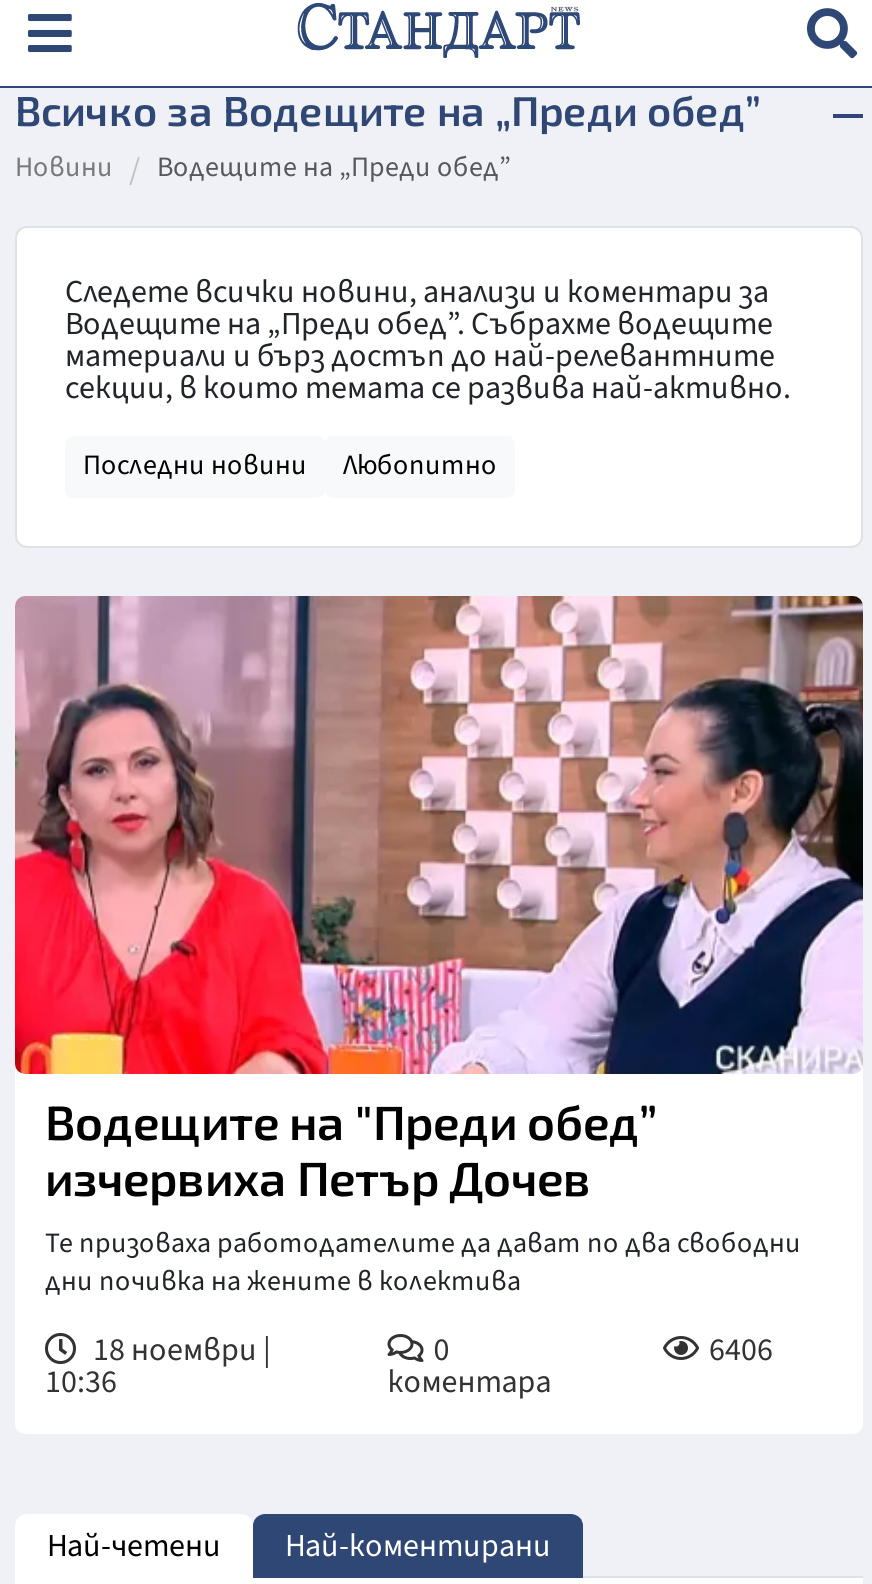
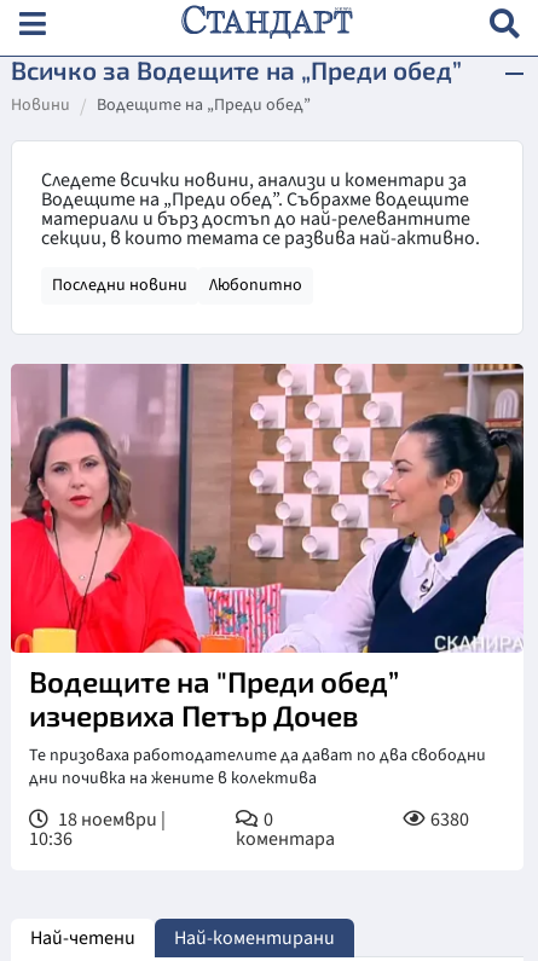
- 6406
+ 6380
